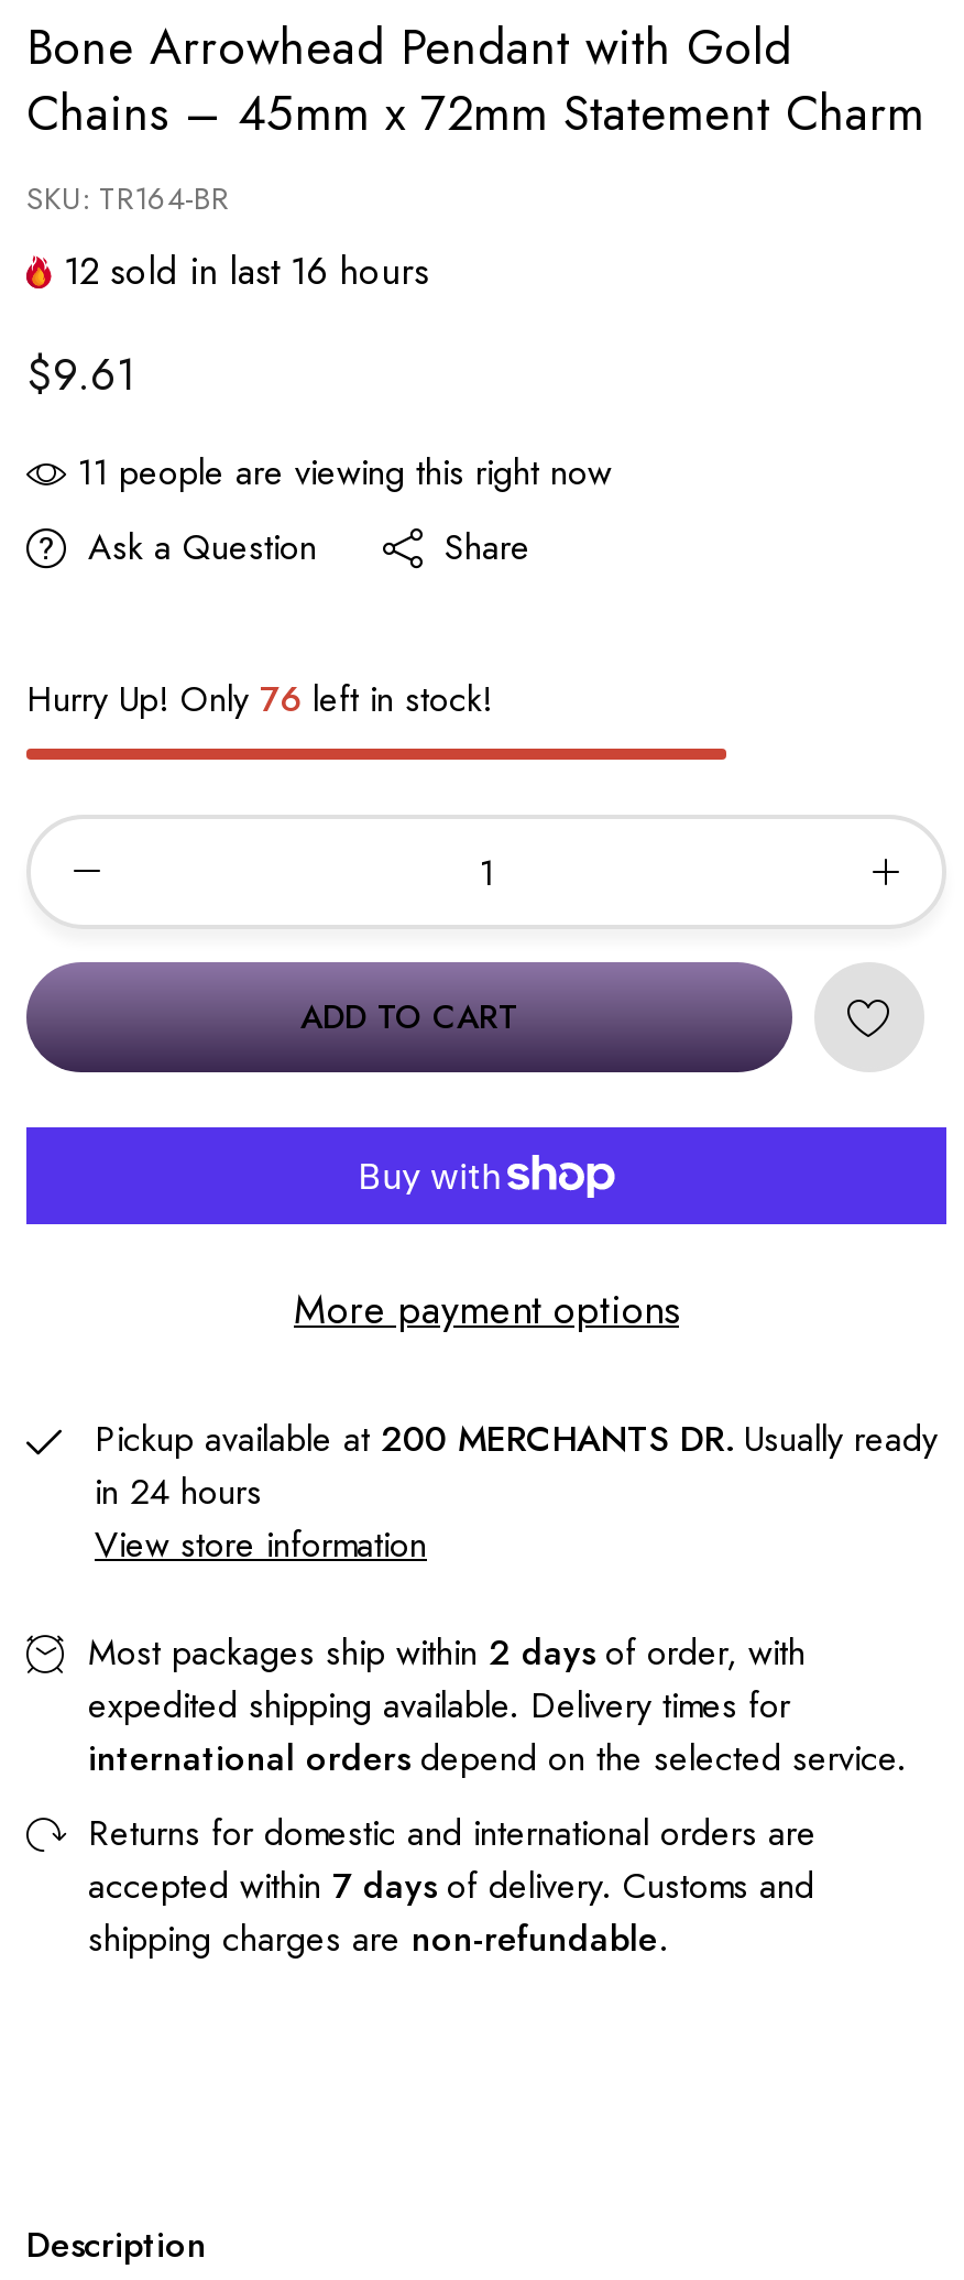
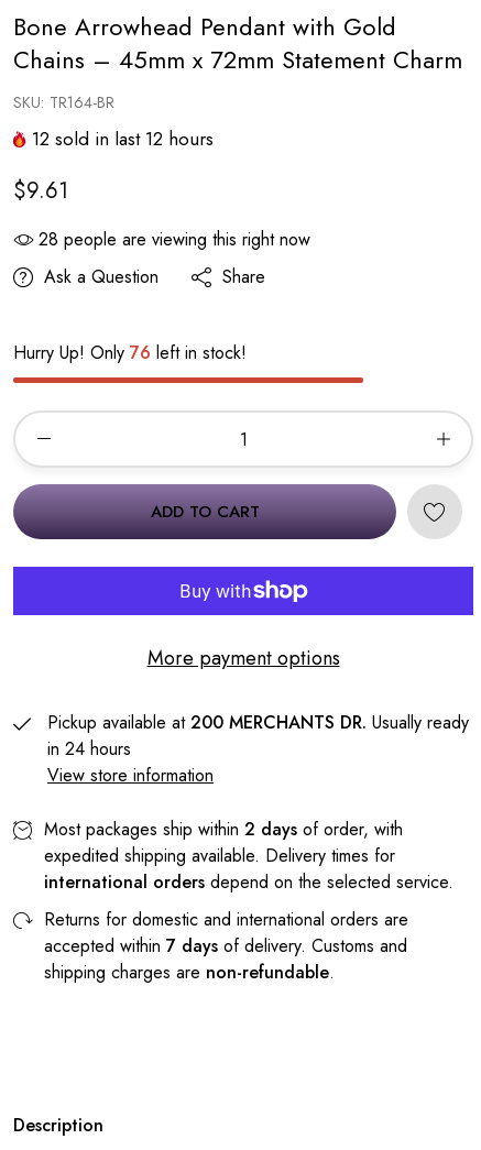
- 12 sold in last 16 hours
+ 12 sold in last 12 hours

- 11 people are viewing this right now
+ 28 people are viewing this right now
